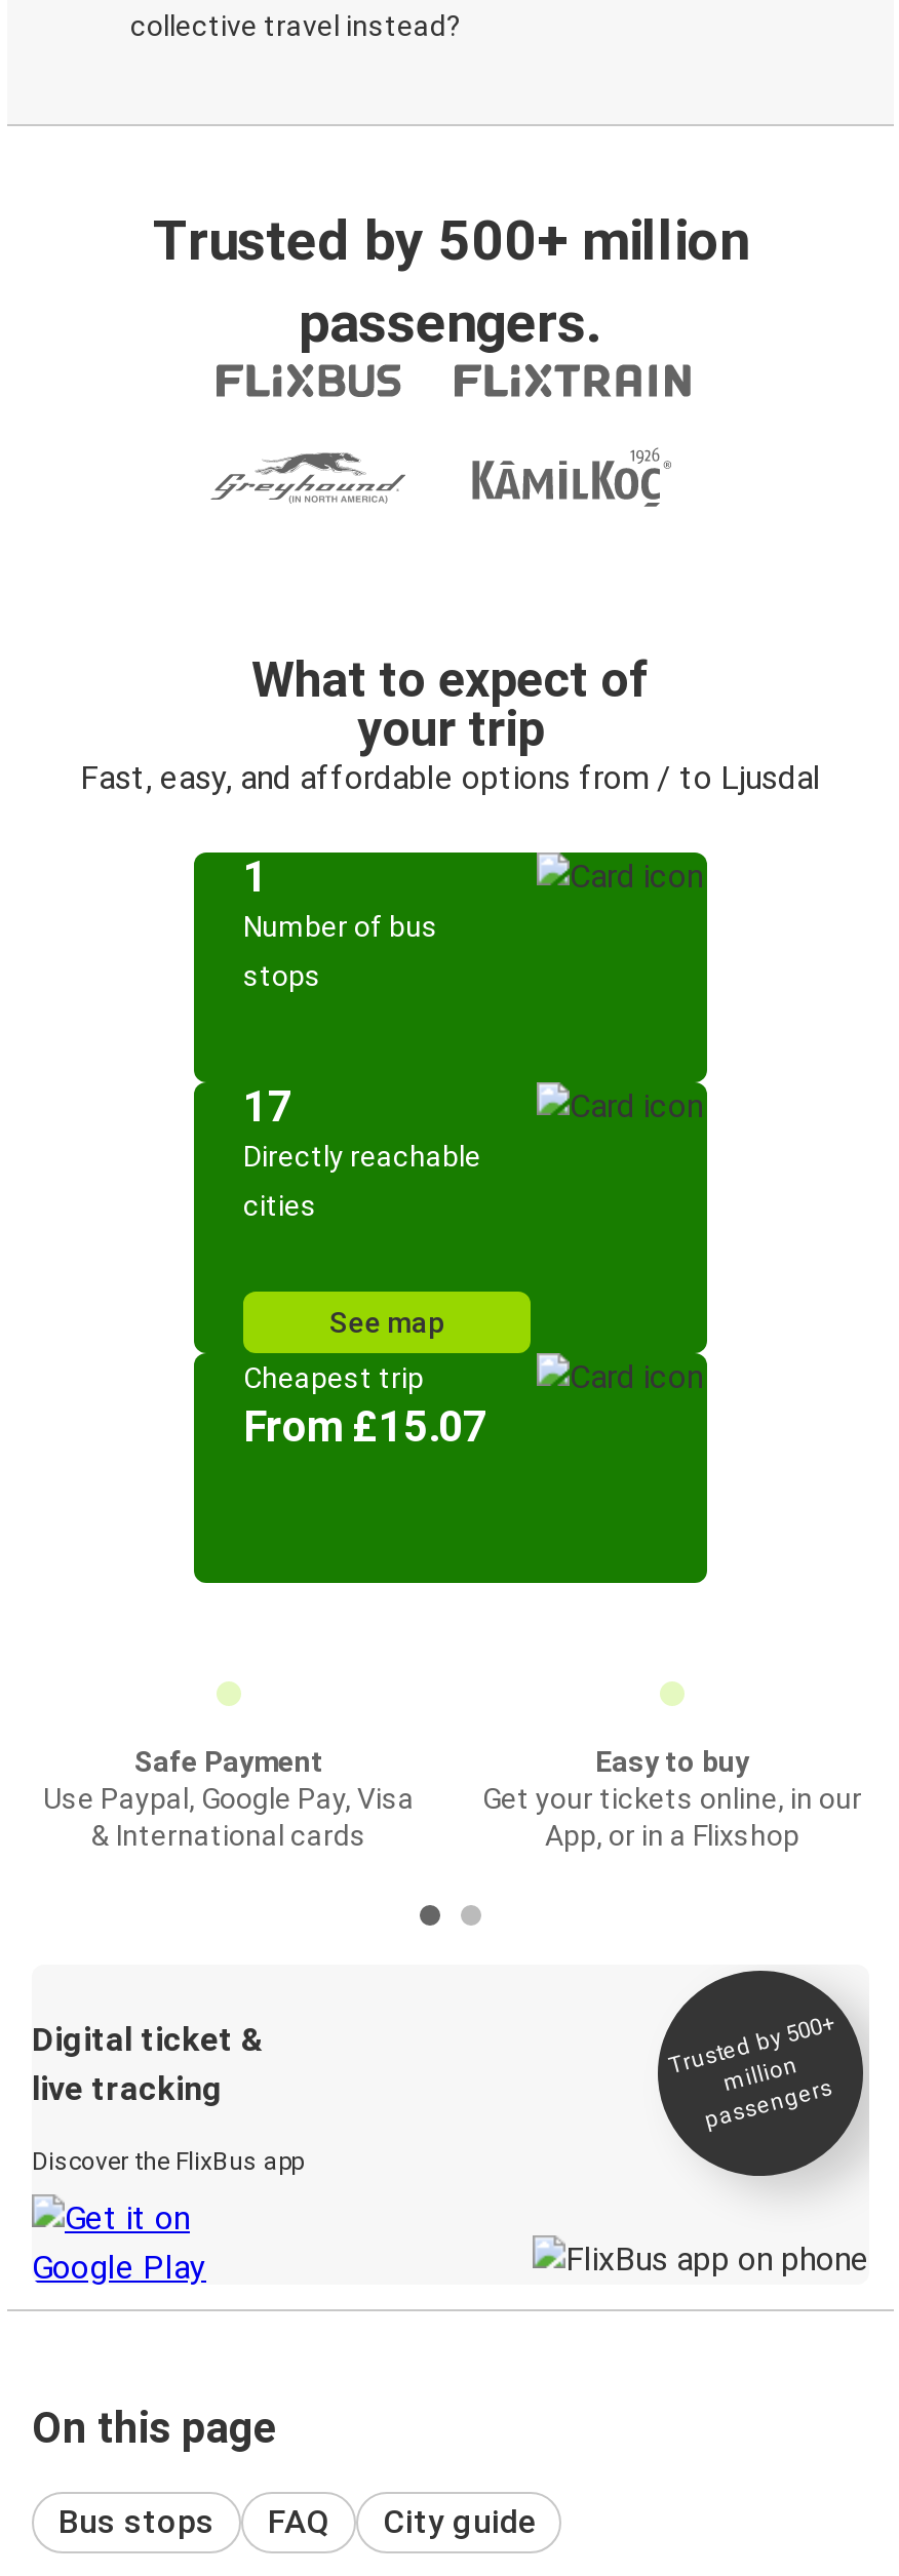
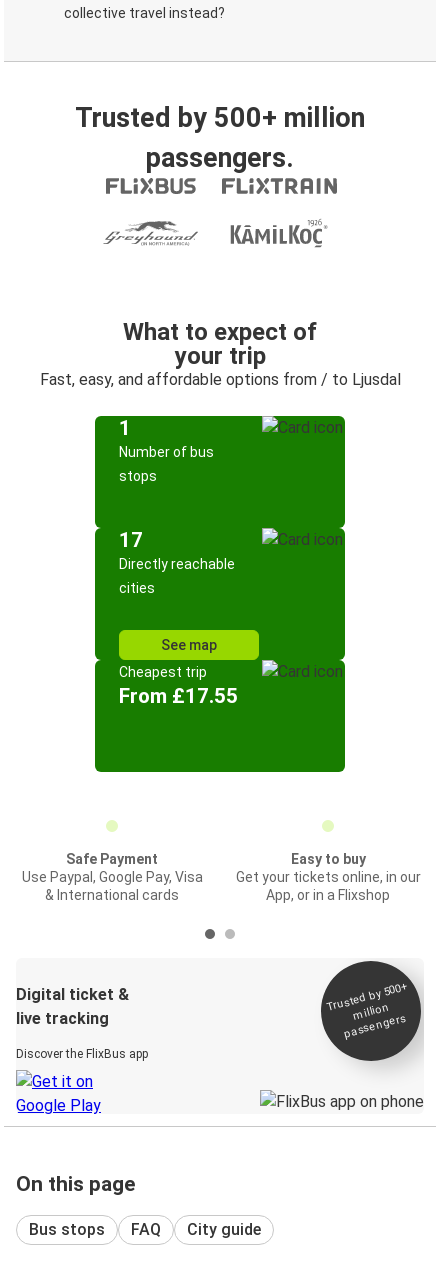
- From £15.07
+ From £17.55
